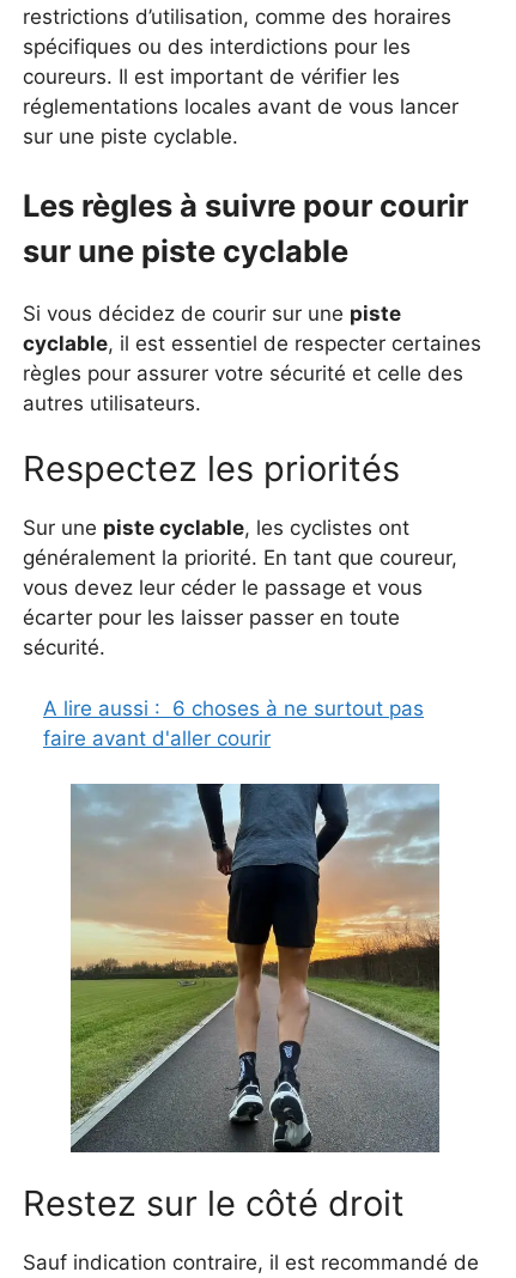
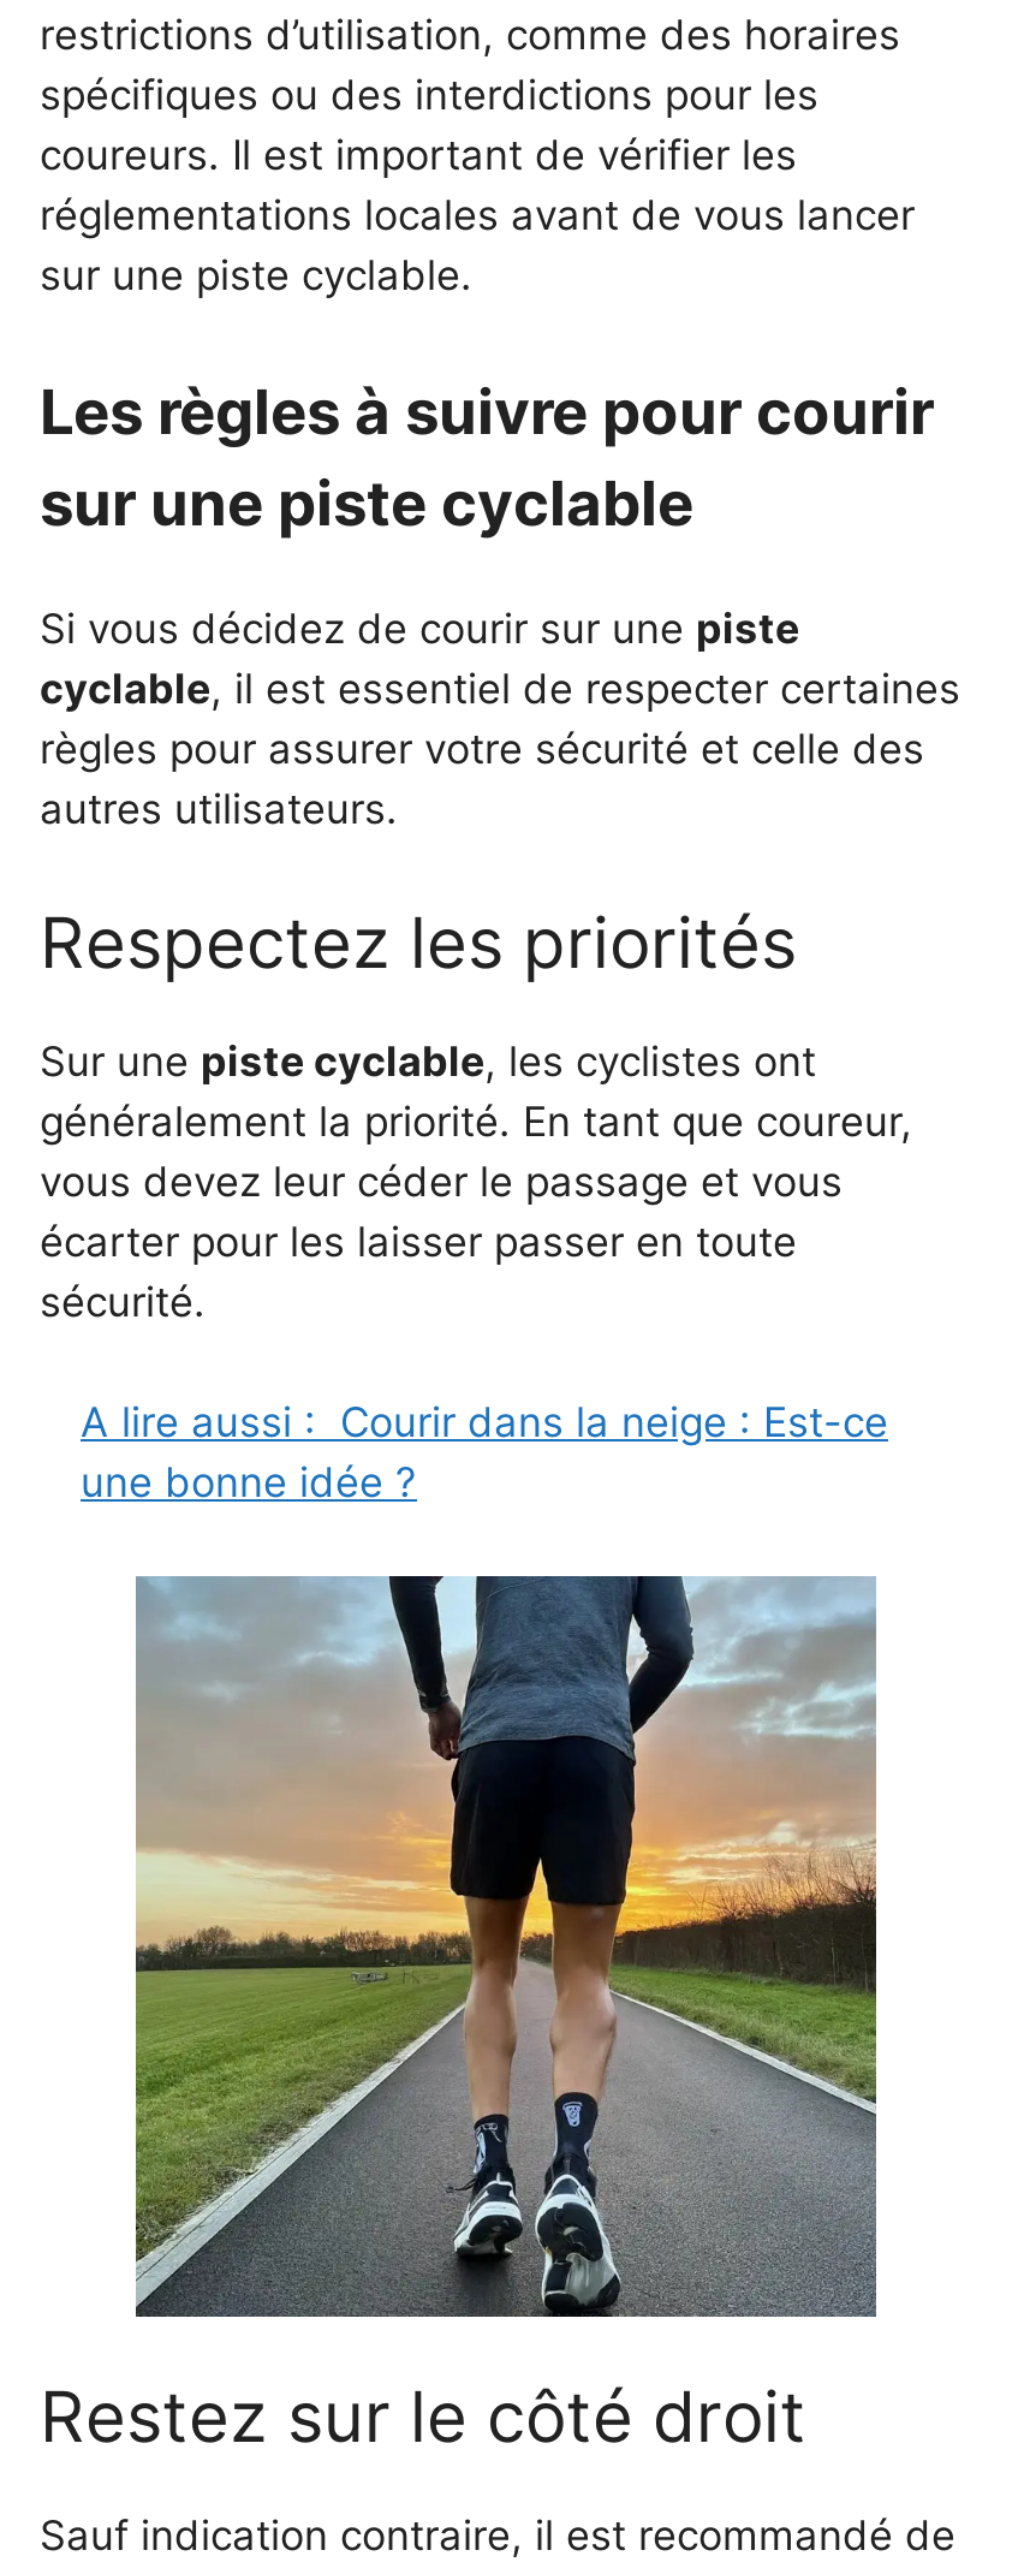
- A lire aussi : 6 choses à ne surtout pas
- faire avant d'aller courir
+ A lire aussi : Courir dans la neige : Est-ce
+ une bonne idée ?
